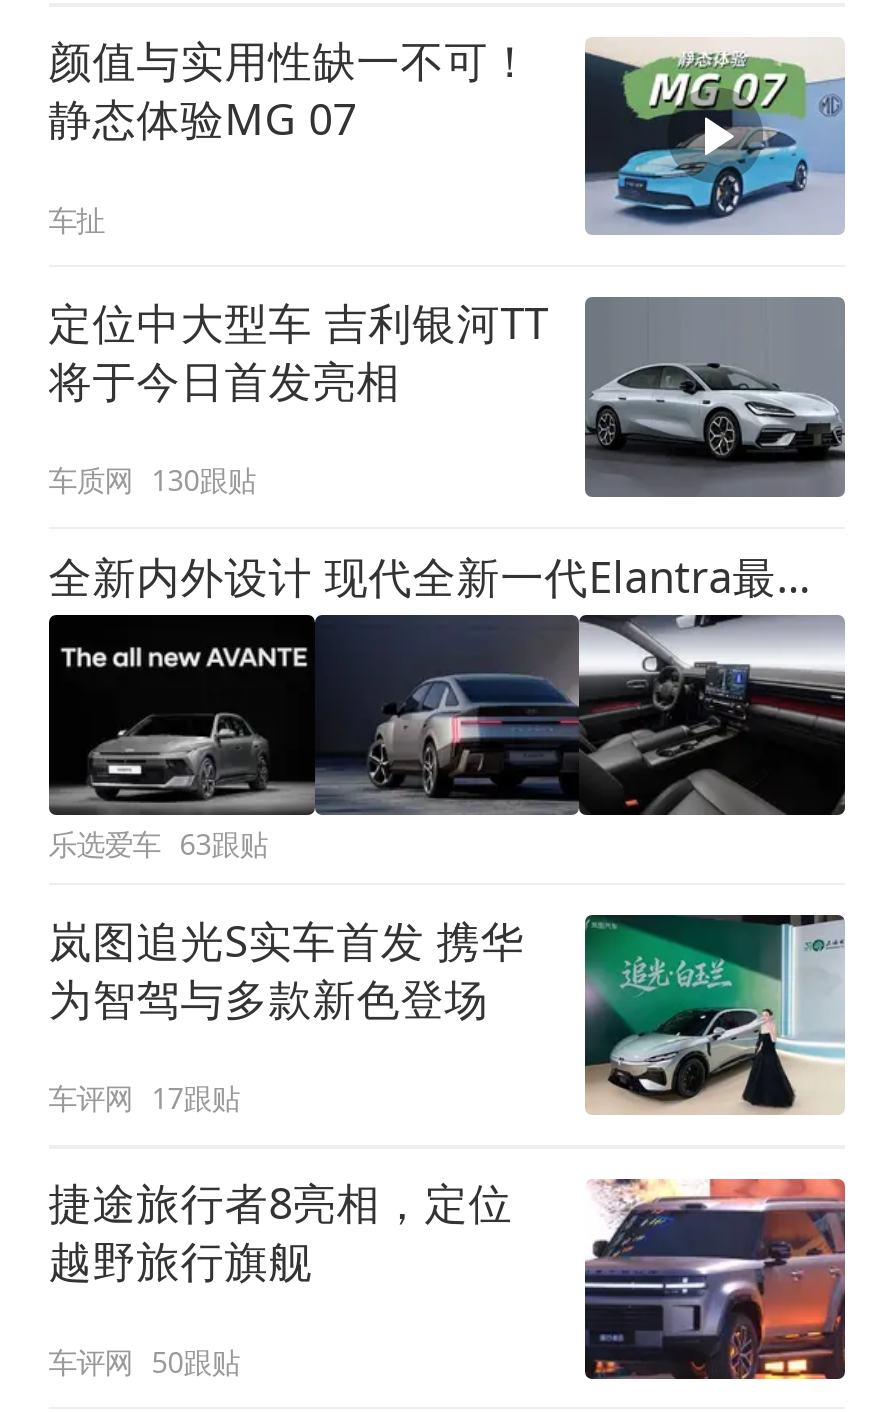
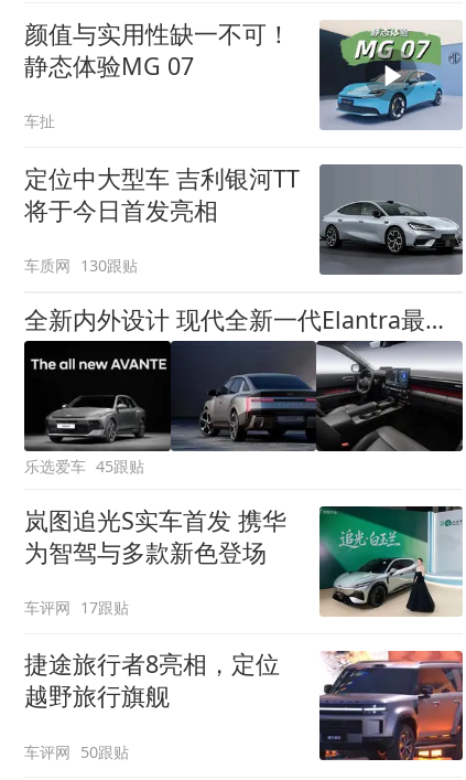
- 乐选爱车 63跟贴
+ 乐选爱车 45跟贴
